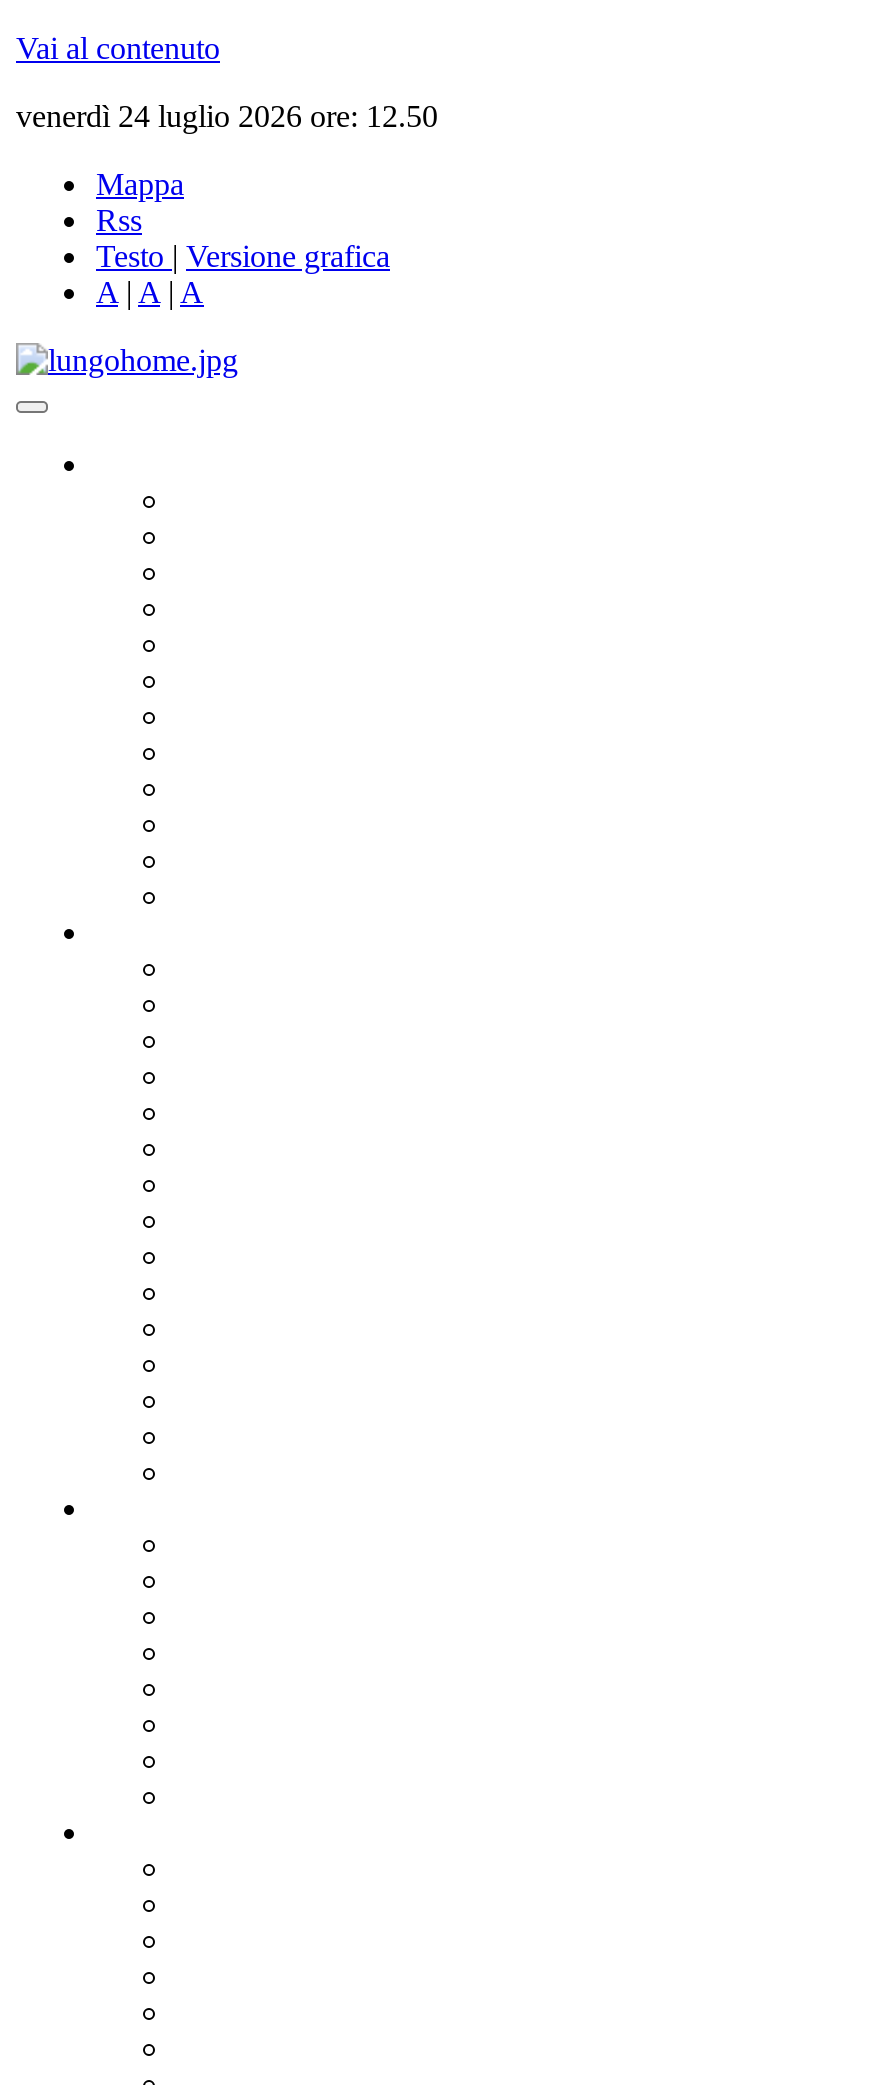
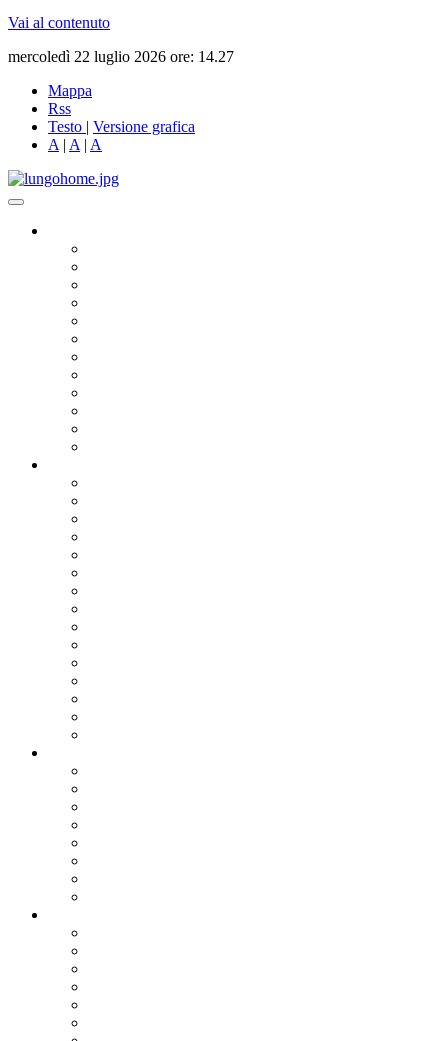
- venerdì 24 luglio 2026 ore: 12.50
+ mercoledì 22 luglio 2026 ore: 14.27
